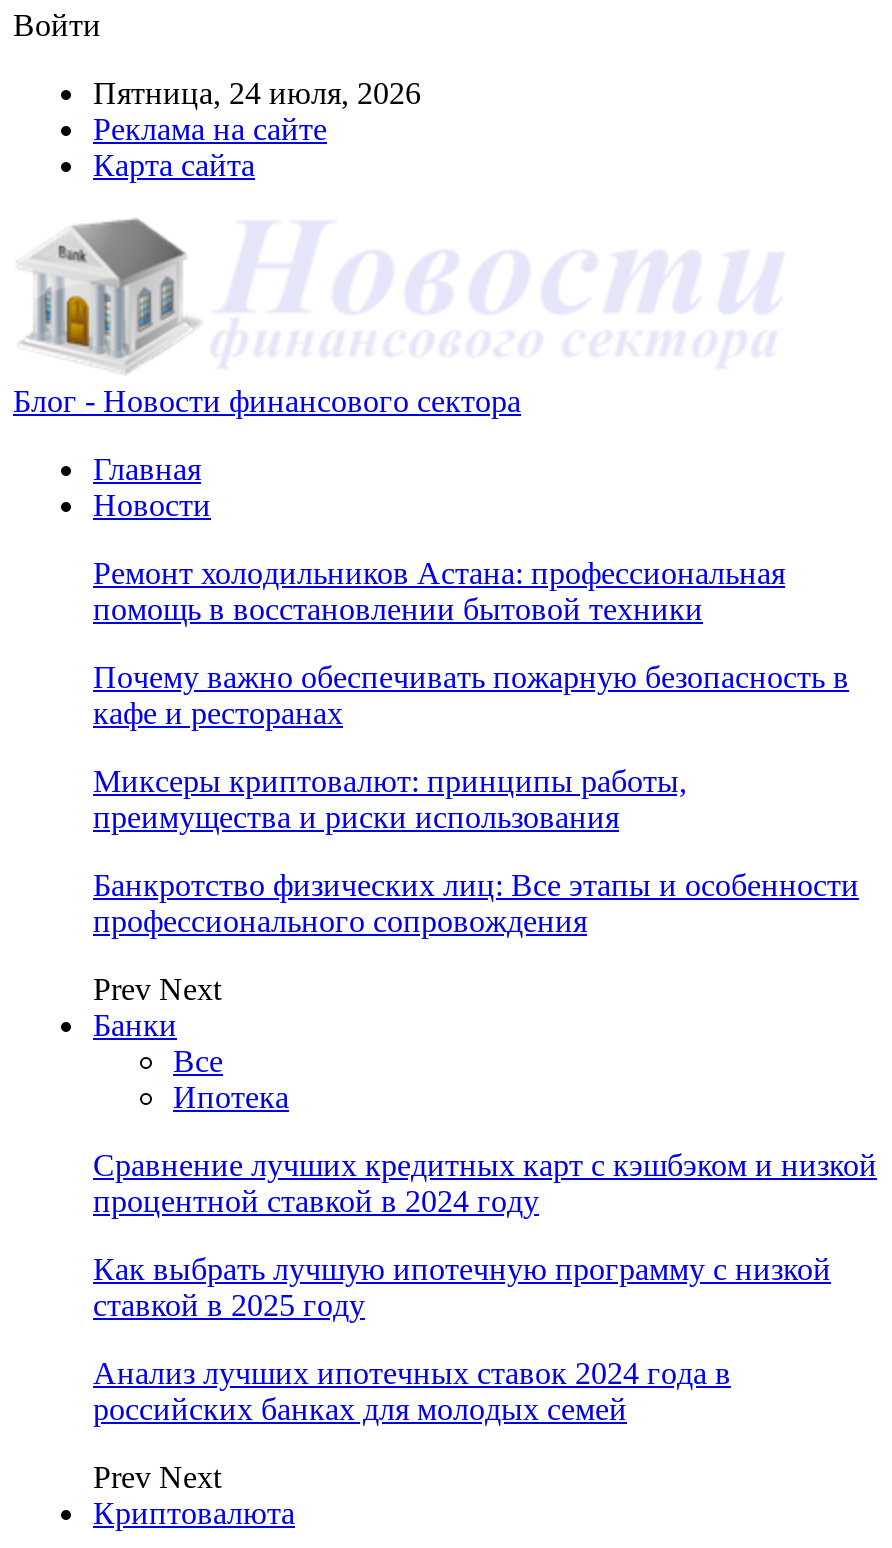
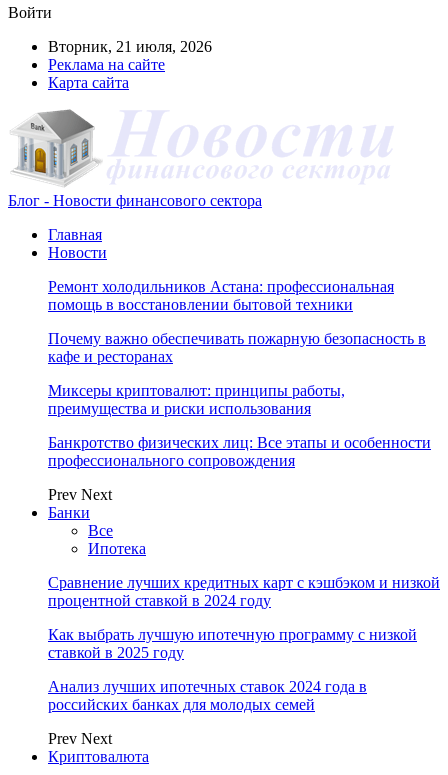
- Пятница, 24 июля, 2026
+ Вторник, 21 июля, 2026
